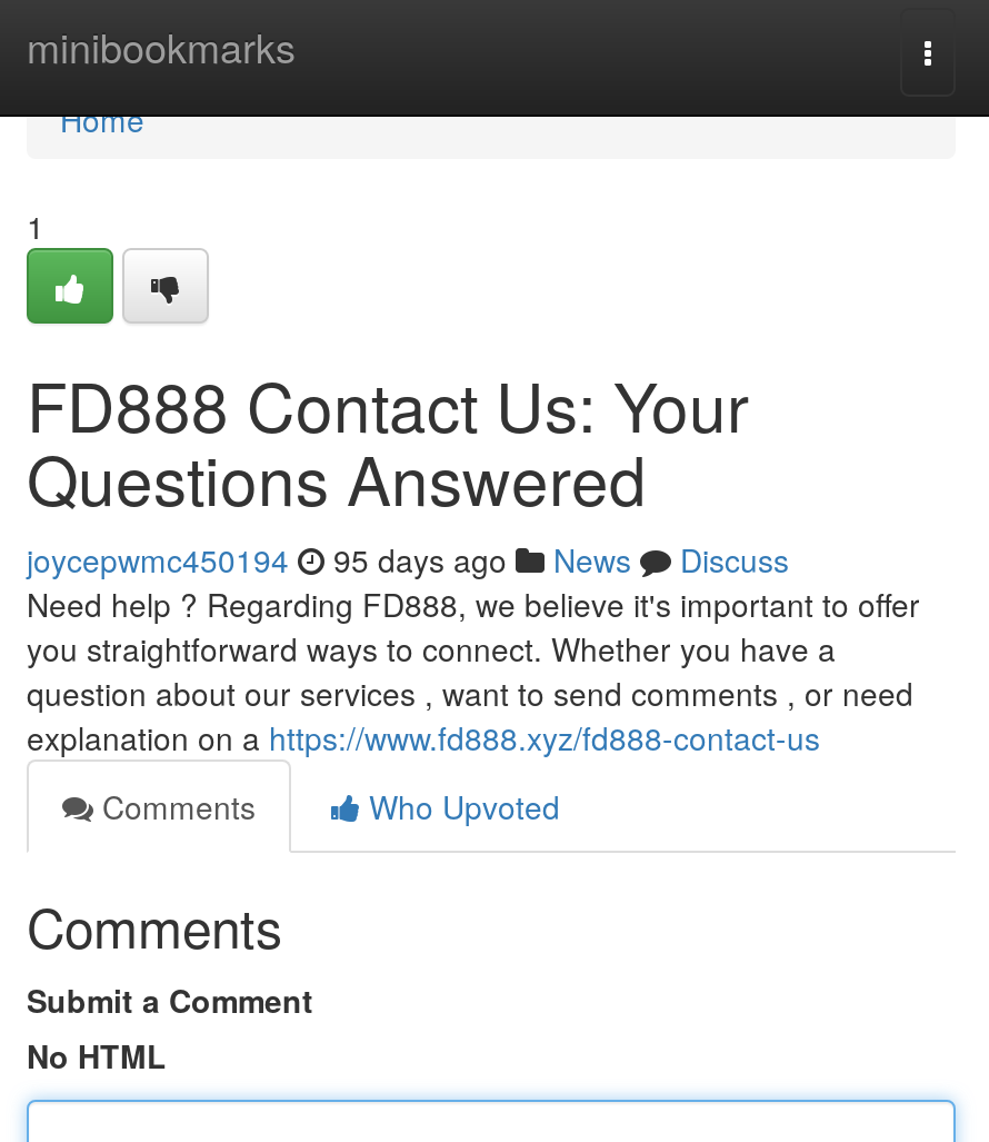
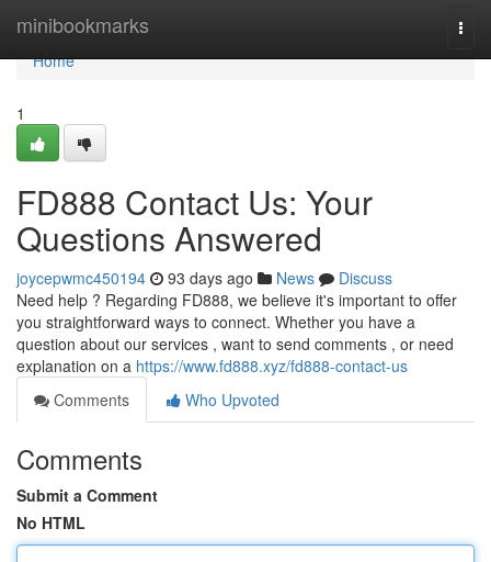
- joycepwmc450194 95 days ago News Discuss
+ joycepwmc450194 93 days ago News Discuss
